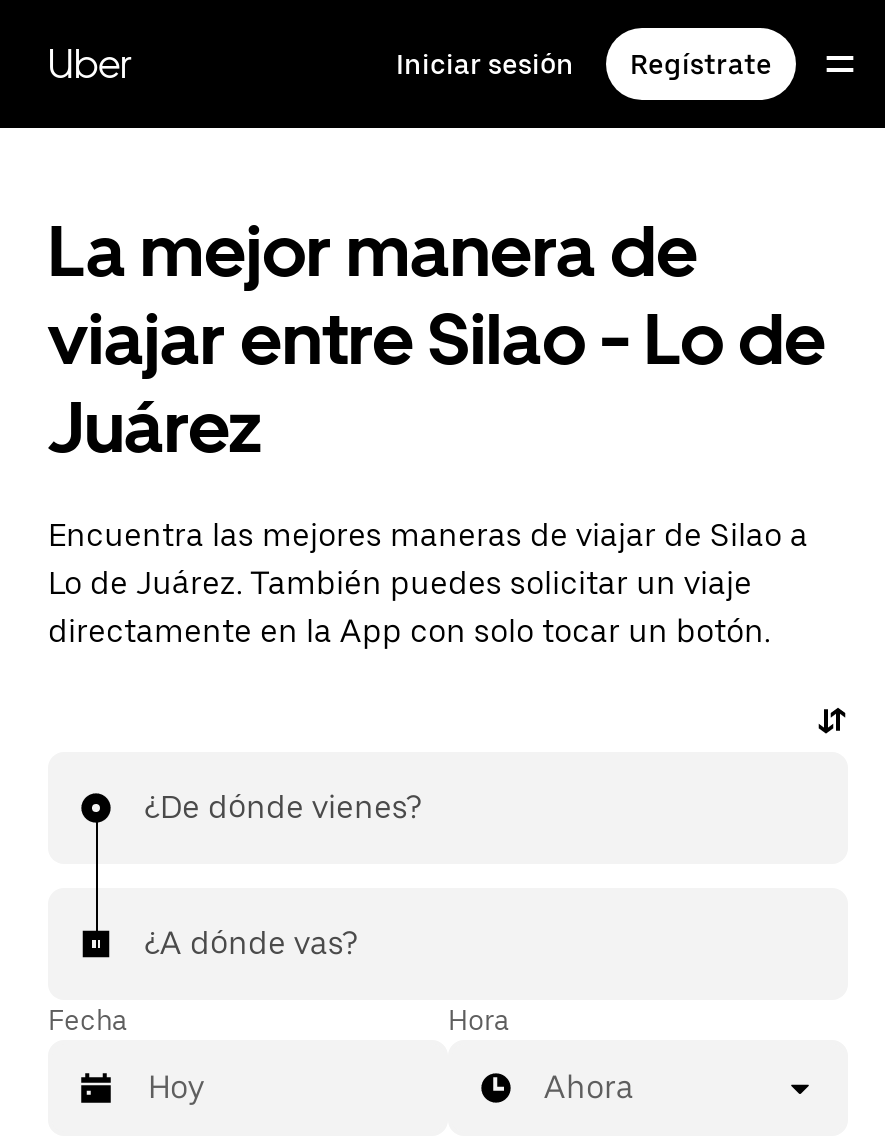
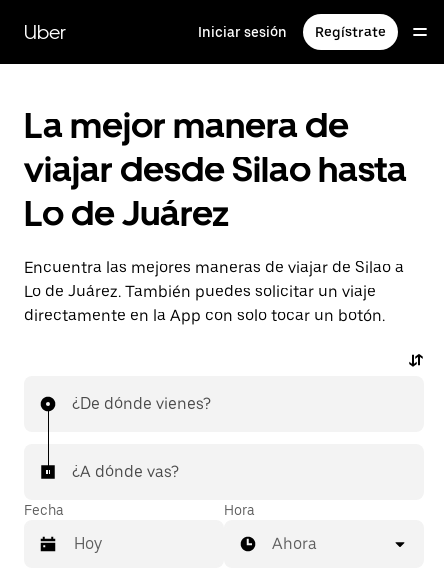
- viajar entre Silao - Lo de
- Juárez
+ viajar desde Silao hasta
+ Lo de Juárez
